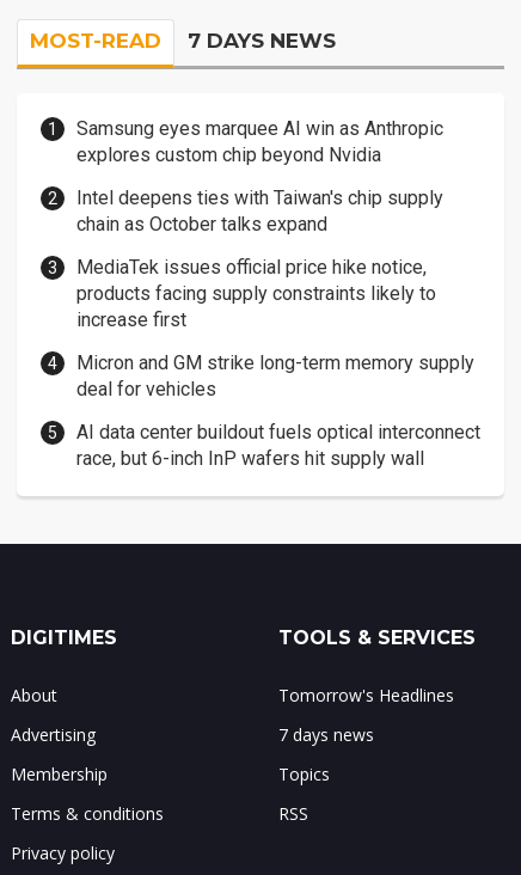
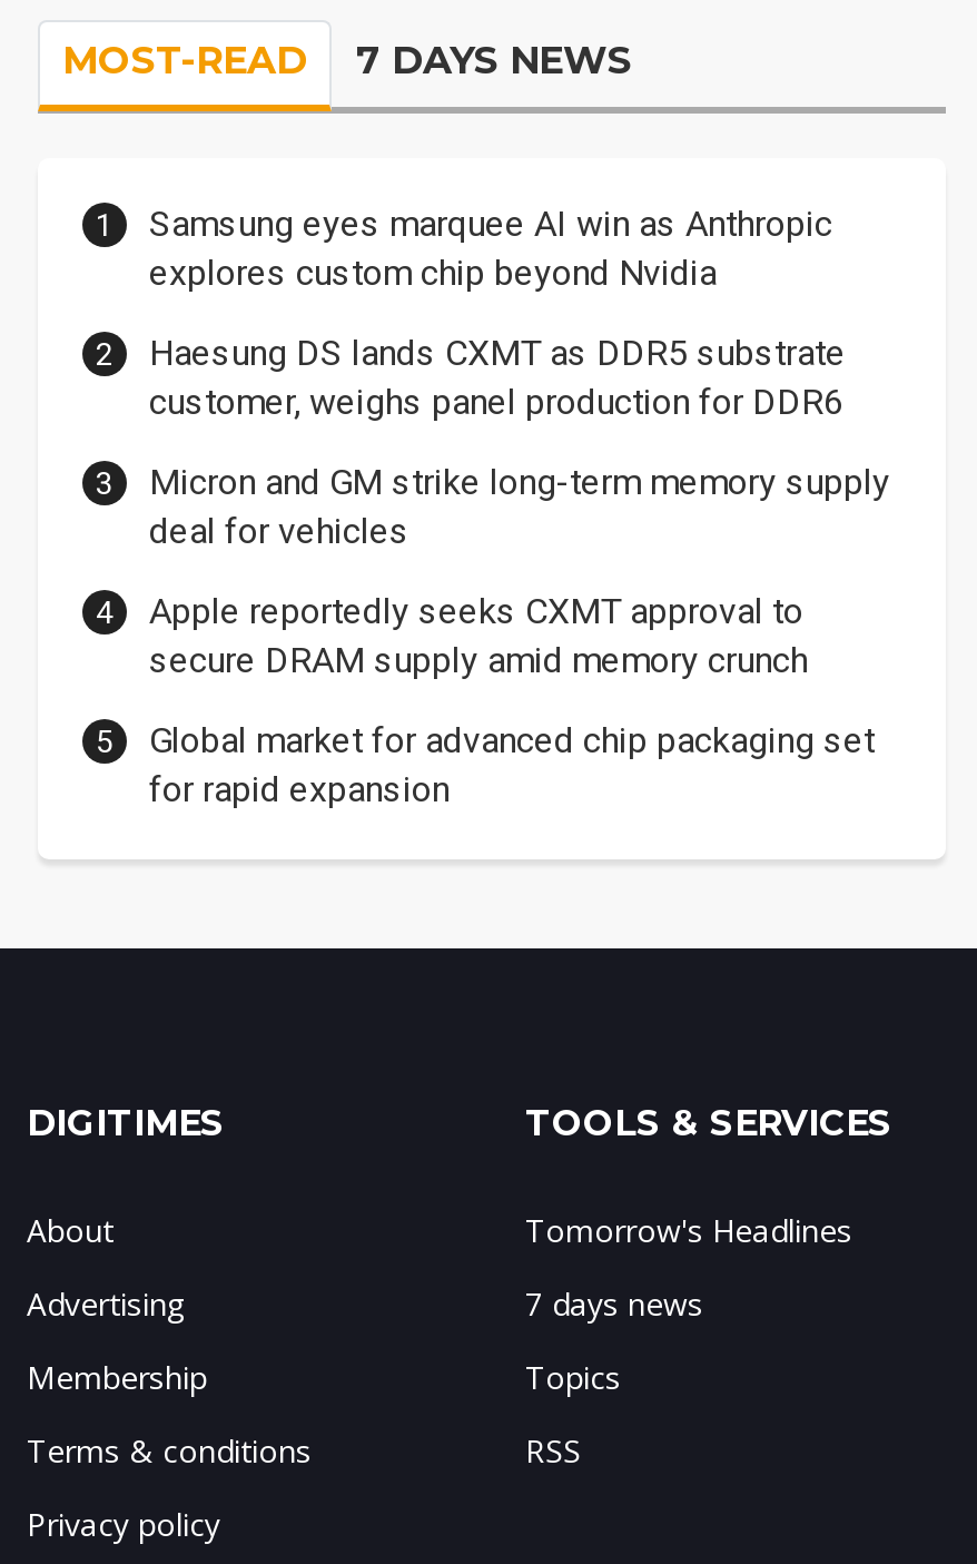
- Intel deepens ties with Taiwan's chip supply
- chain as October talks expand
- MediaTek issues official price hike notice,
- products facing supply constraints likely to
- increase first
+ Haesung DS lands CXMT as DDR5 substrate
+ customer, weighs panel production for DDR6

moved up: Micron and GM strike long-term memory supply | deal for vehicles

- AI data center buildout fuels optical interconnect
- race, but 6-inch InP wafers hit supply wall
+ Apple reportedly seeks CXMT approval to
+ secure DRAM supply amid memory crunch
+ Global market for advanced chip packaging set
+ for rapid expansion
